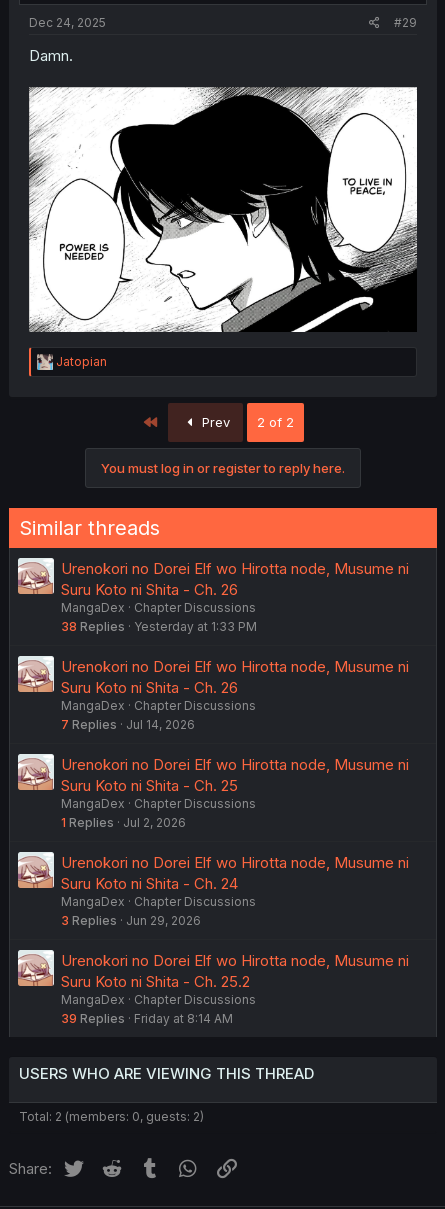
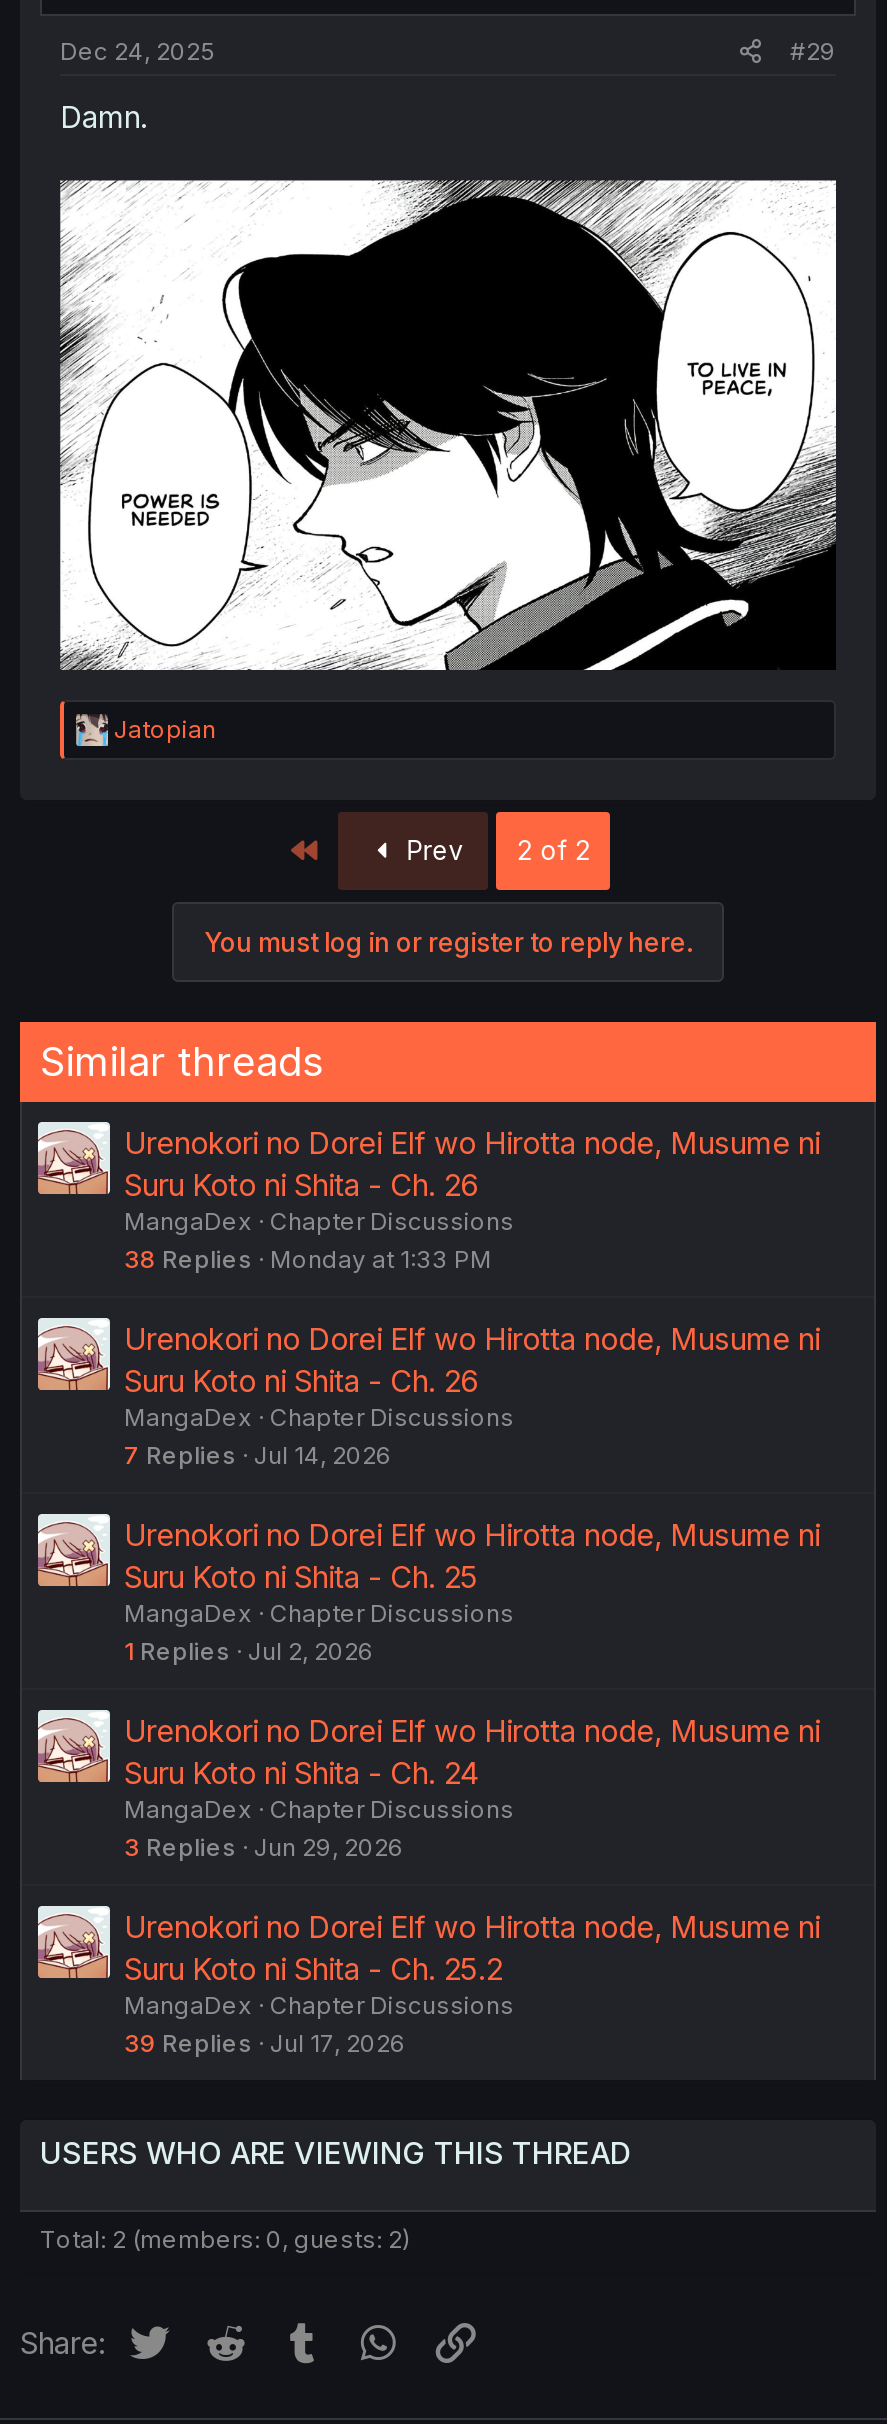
- 38 Replies Yesterday at 1:33 PM
+ 38 Replies Monday at 1:33 PM

- 39 Replies Friday at 8:14 AM
+ 39 Replies Jul 17, 2026
